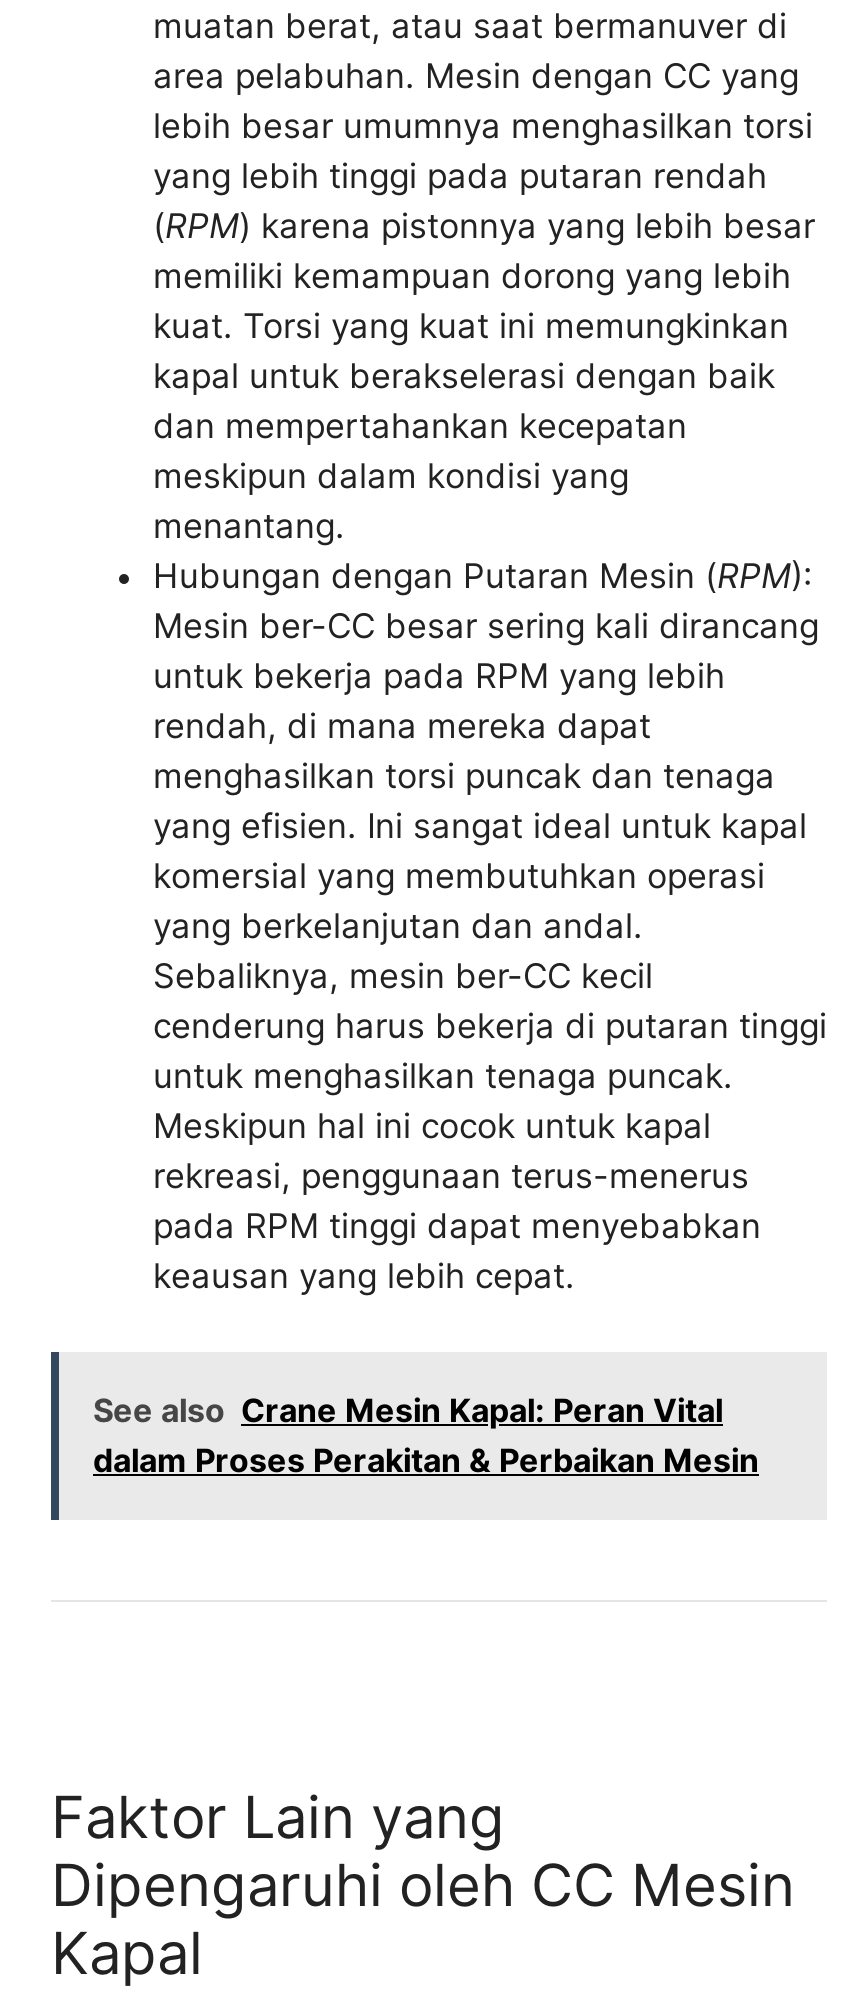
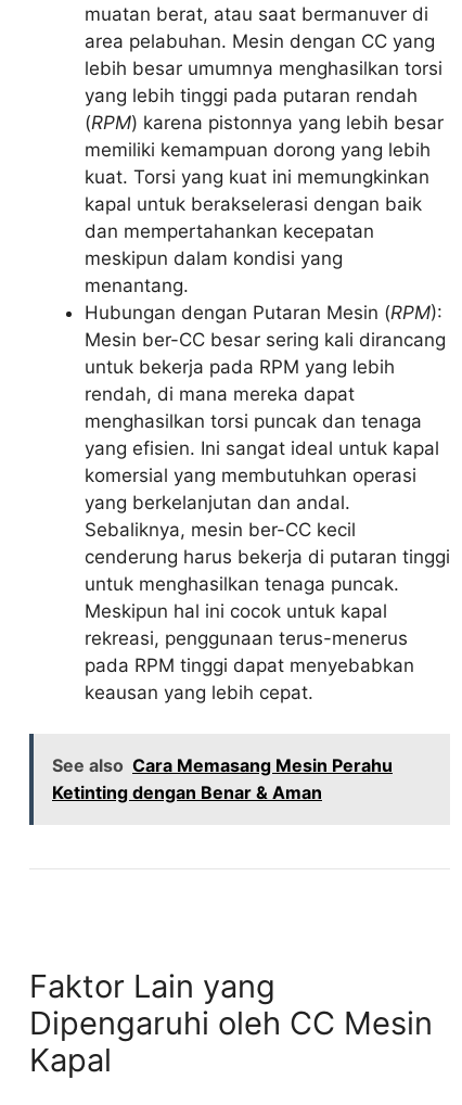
- See also Crane Mesin Kapal: Peran Vital
- dalam Proses Perakitan & Perbaikan Mesin
+ See also Cara Memasang Mesin Perahu
+ Ketinting dengan Benar & Aman
